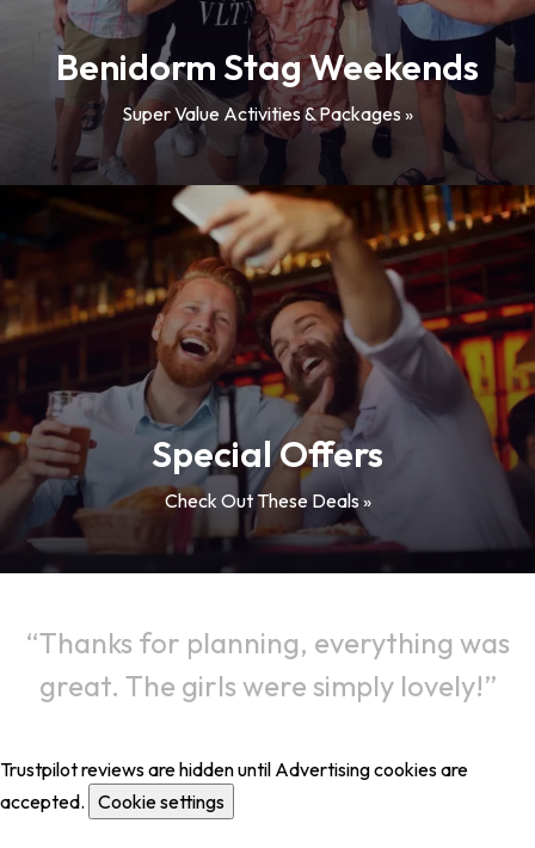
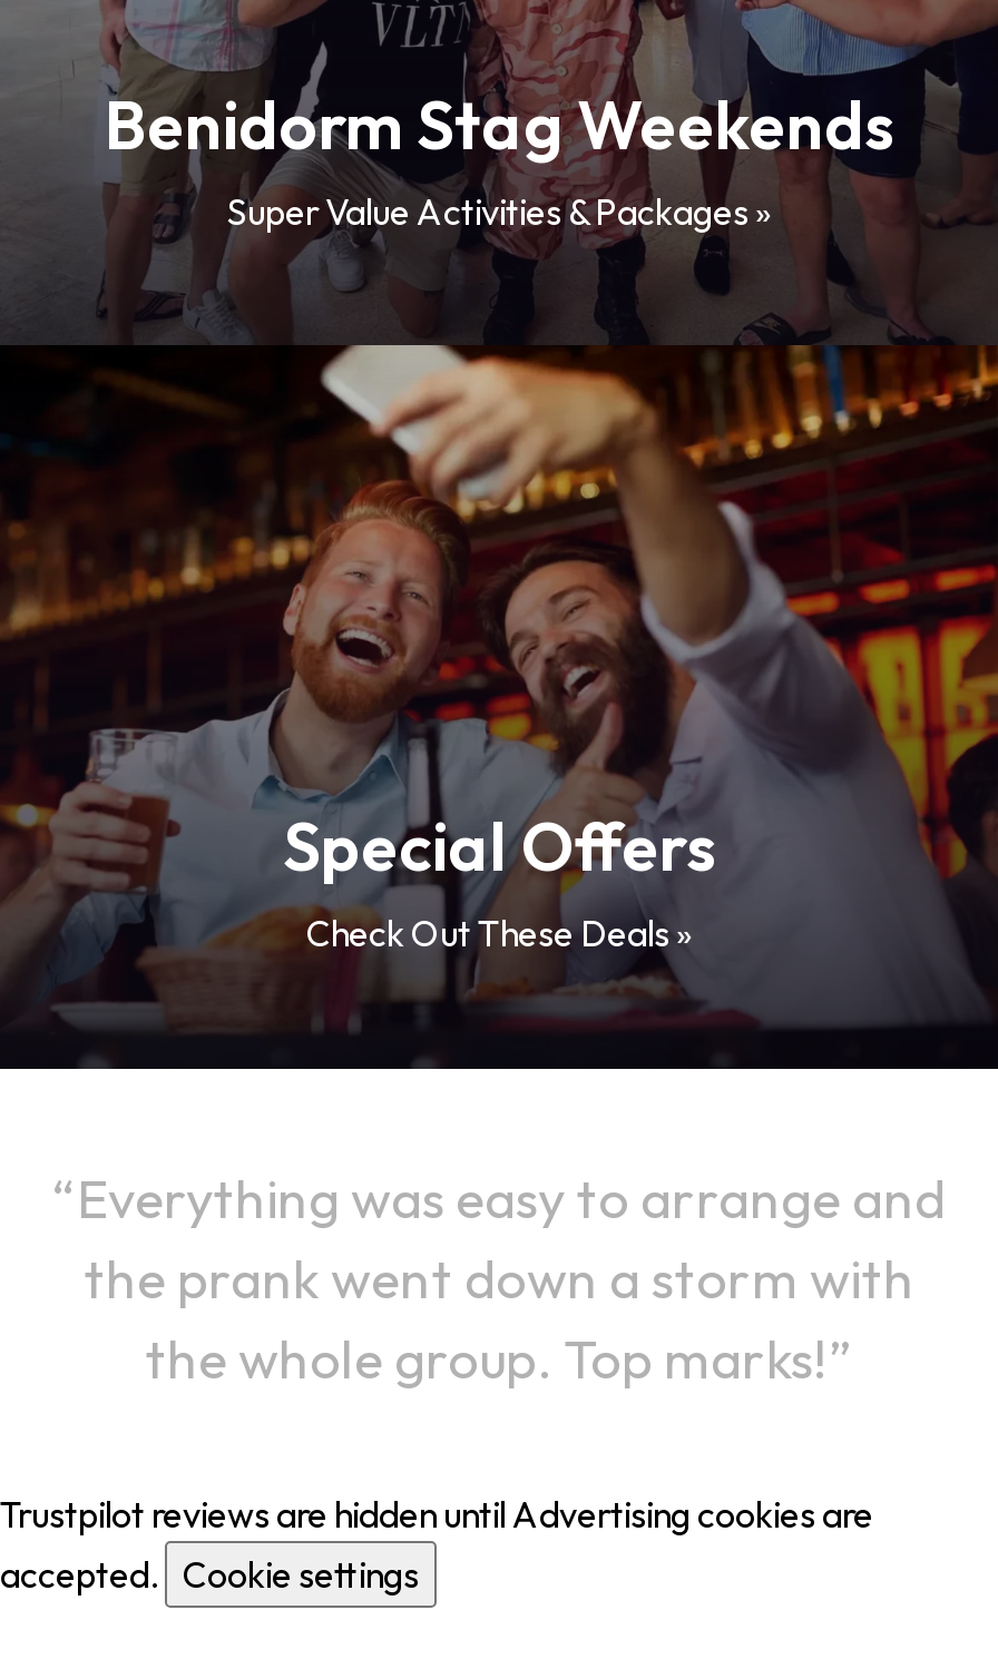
- Thanks for planning, everything was
- great. The girls were simply lovely!
+ Everything was easy to arrange and
+ the prank went down a storm with
+ the whole group. Top marks!
